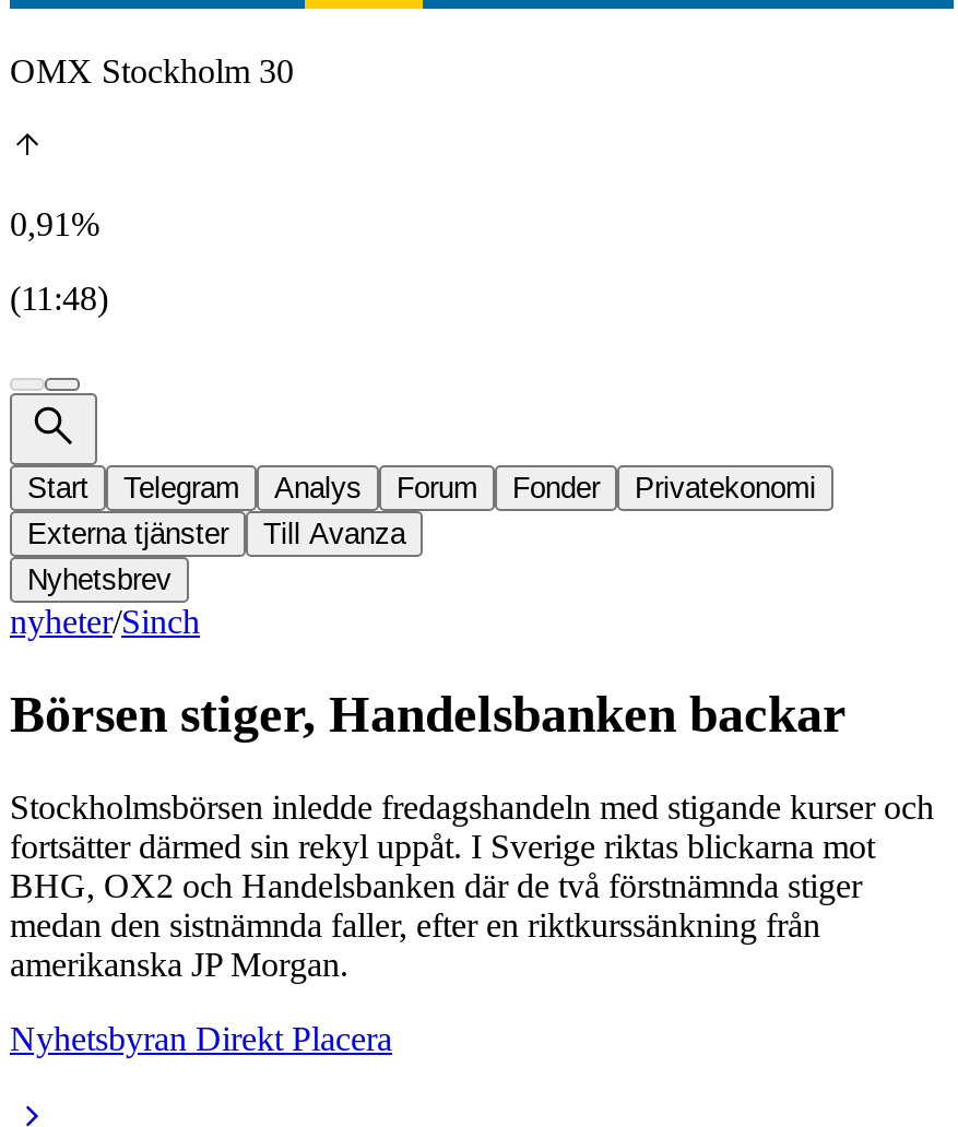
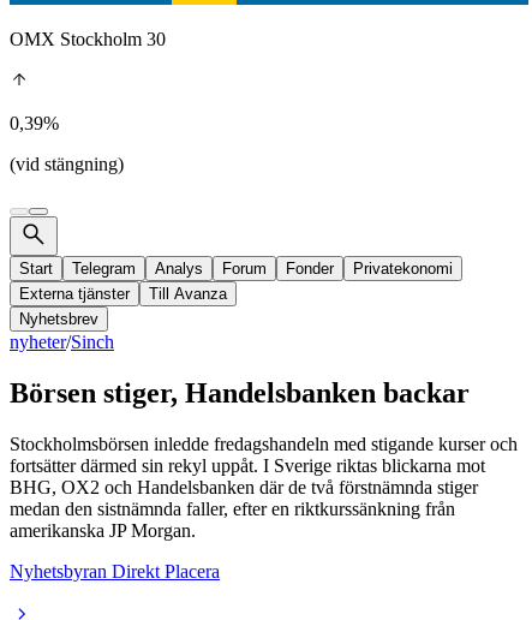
- 0,91%
+ 0,39%

- (11:48)
+ (vid stängning)
